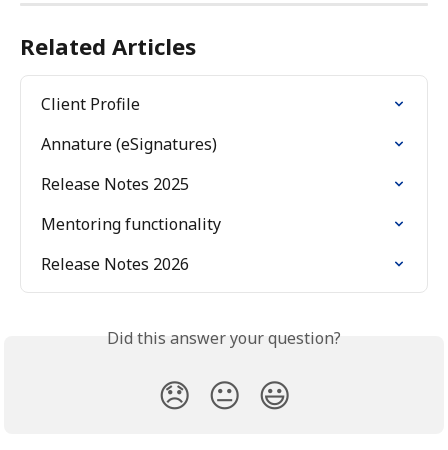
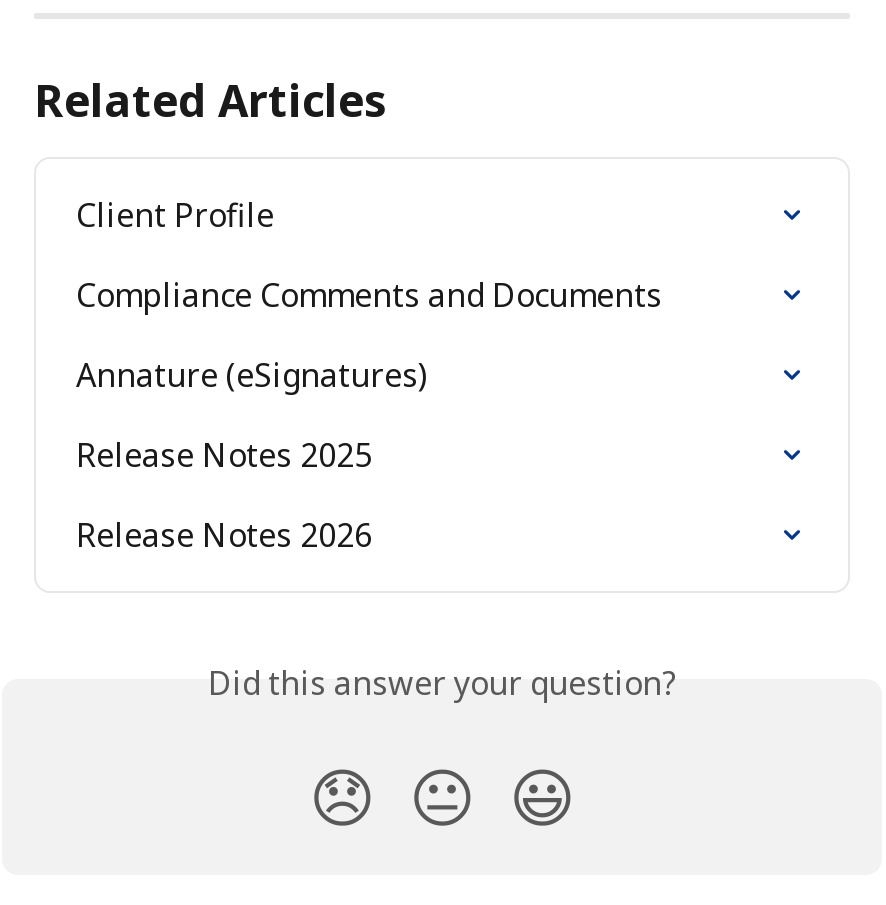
+ Compliance Comments and Documents

moved down: Annature (eSignatures) | Release Notes 2025

- Mentoring functionality
